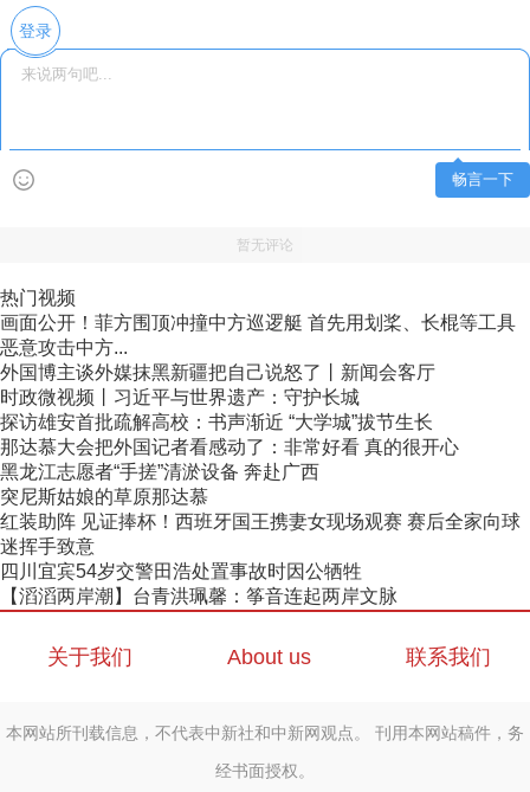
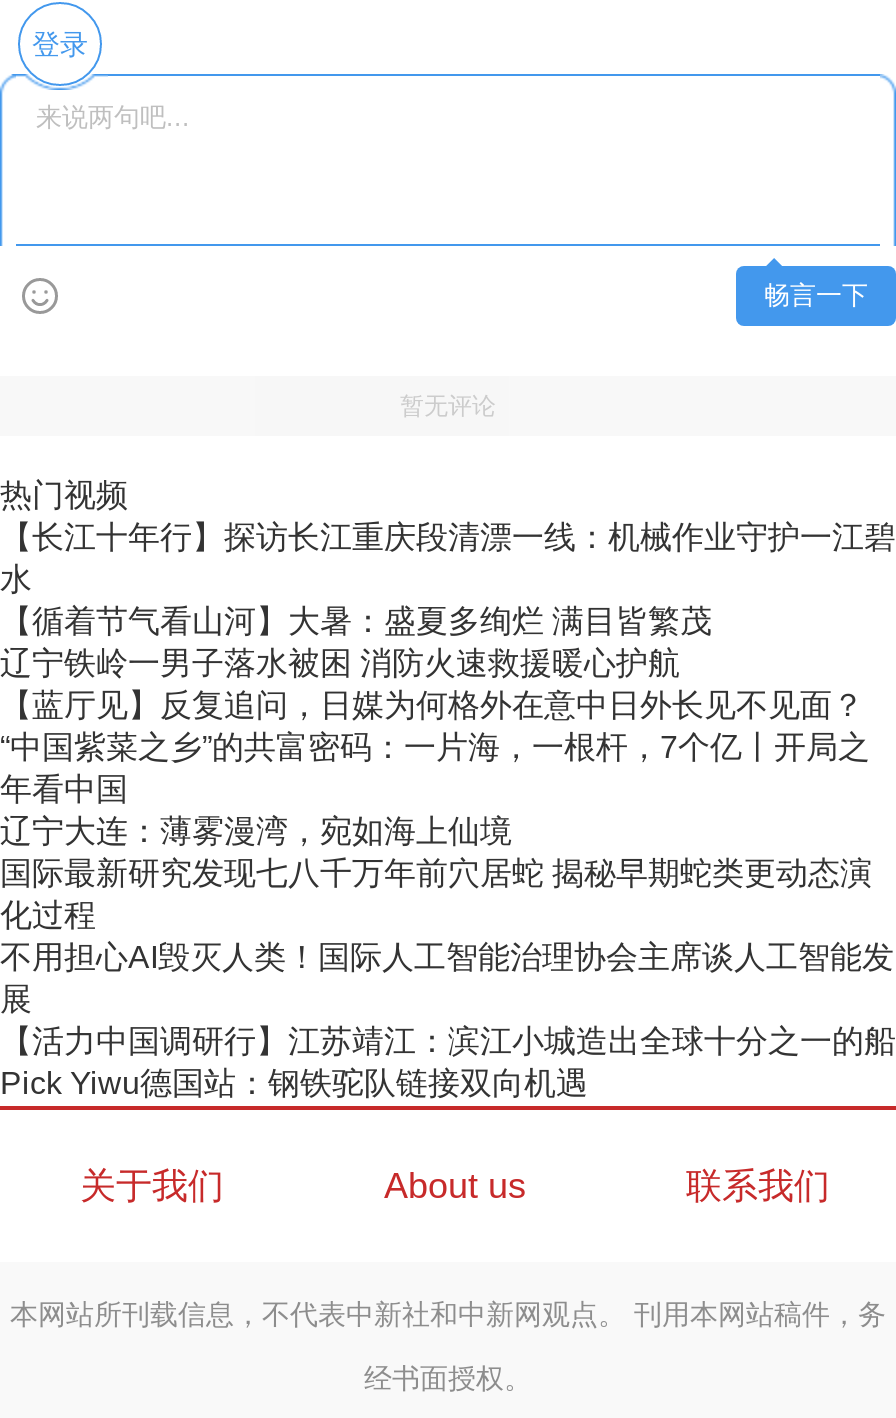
- 画面公开！菲方围顶冲撞中方巡逻艇 首先用划桨、长棍等工具
- 恶意攻击中方...
- 外国博主谈外媒抹黑新疆把自己说怒了丨新闻会客厅
- 时政微视频丨习近平与世界遗产：守护长城
- 探访雄安首批疏解高校：书声渐近 “大学城”拔节生长
- 那达慕大会把外国记者看感动了：非常好看 真的很开心
- 黑龙江志愿者“手搓”清淤设备 奔赴广西
- 突尼斯姑娘的草原那达慕
- 红装助阵 见证捧杯！西班牙国王携妻女现场观赛 赛后全家向球
- 迷挥手致意
- 四川宜宾54岁交警田浩处置事故时因公牺牲
- 【滔滔两岸潮】台青洪珮馨：筝音连起两岸文脉
+ 【长江十年行】探访长江重庆段清漂一线：机械作业守护一江碧
+ 水
+ 【循着节气看山河】大暑：盛夏多绚烂 满目皆繁茂
+ 辽宁铁岭一男子落水被困 消防火速救援暖心护航
+ 【蓝厅见】反复追问，日媒为何格外在意中日外长见不见面？
+ “中国紫菜之乡”的共富密码：一片海，一根杆，7个亿丨开局之
+ 年看中国
+ 辽宁大连：薄雾漫湾，宛如海上仙境
+ 国际最新研究发现七八千万年前穴居蛇 揭秘早期蛇类更动态演
+ 化过程
+ 不用担心AI毁灭人类！国际人工智能治理协会主席谈人工智能发
+ 展
+ 【活力中国调研行】江苏靖江：滨江小城造出全球十分之一的船
+ Pick Yiwu德国站：钢铁驼队链接双向机遇
